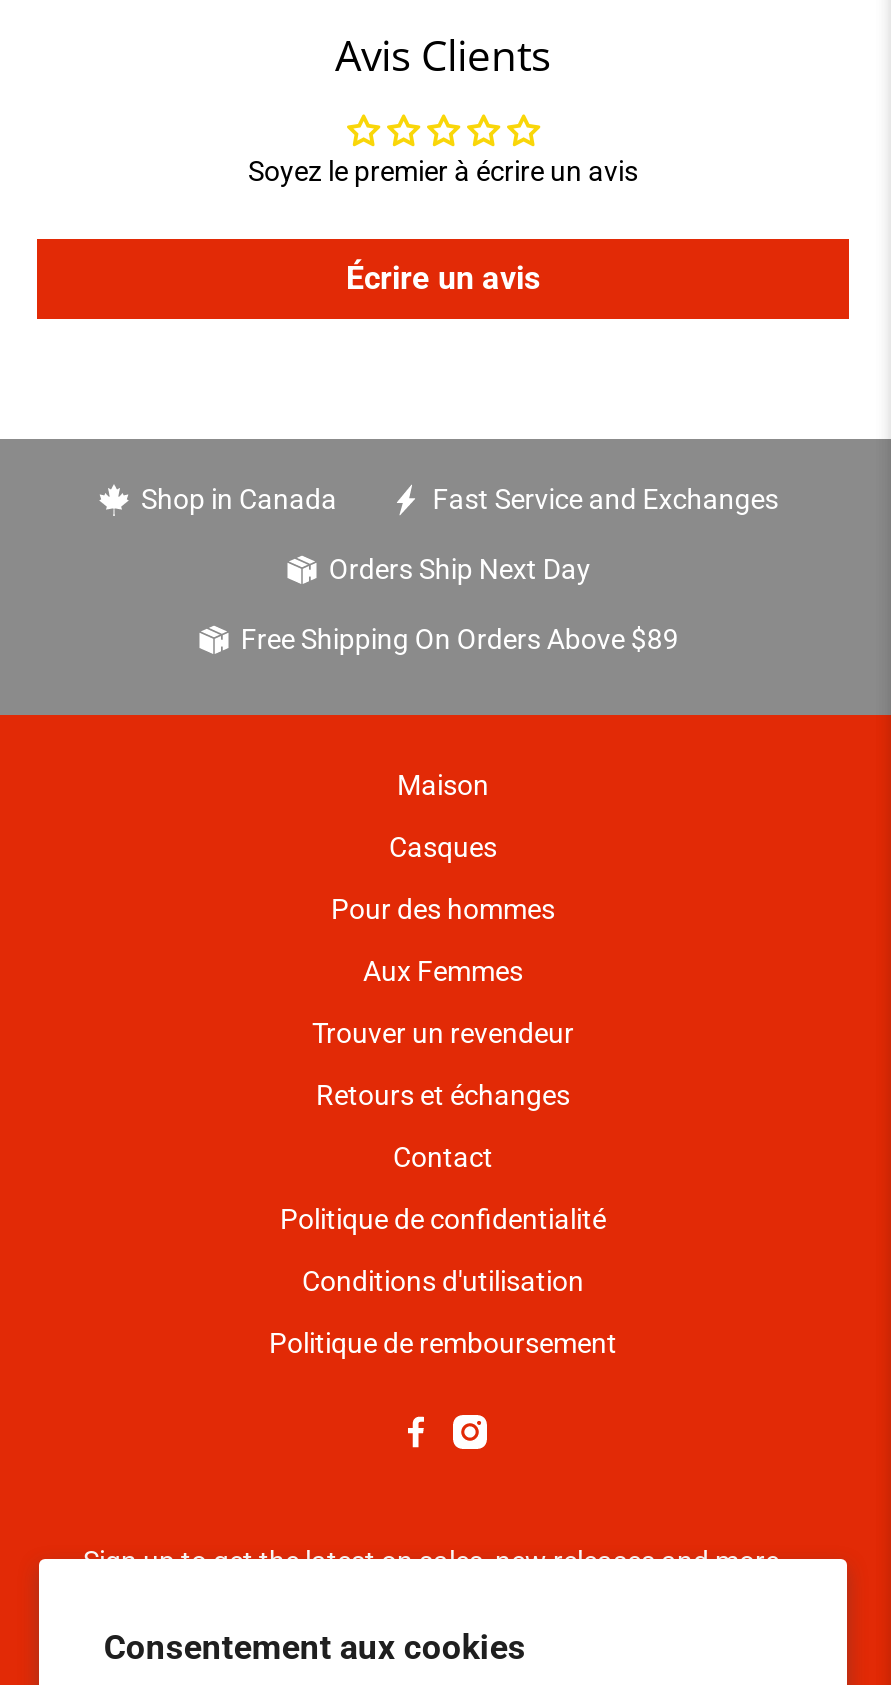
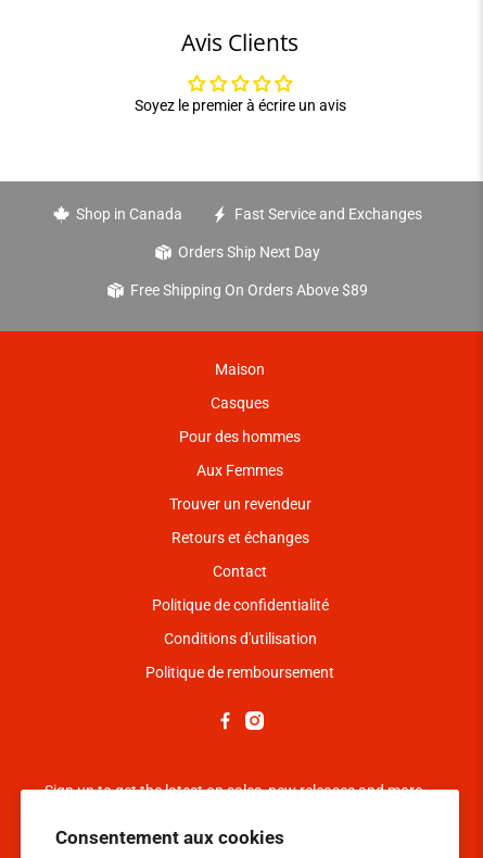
- Écrire un avis
